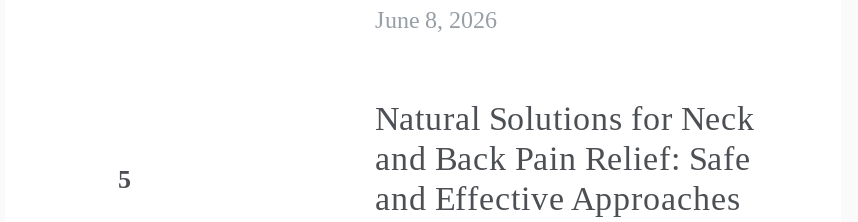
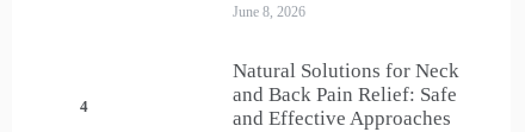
- 5
+ 4
